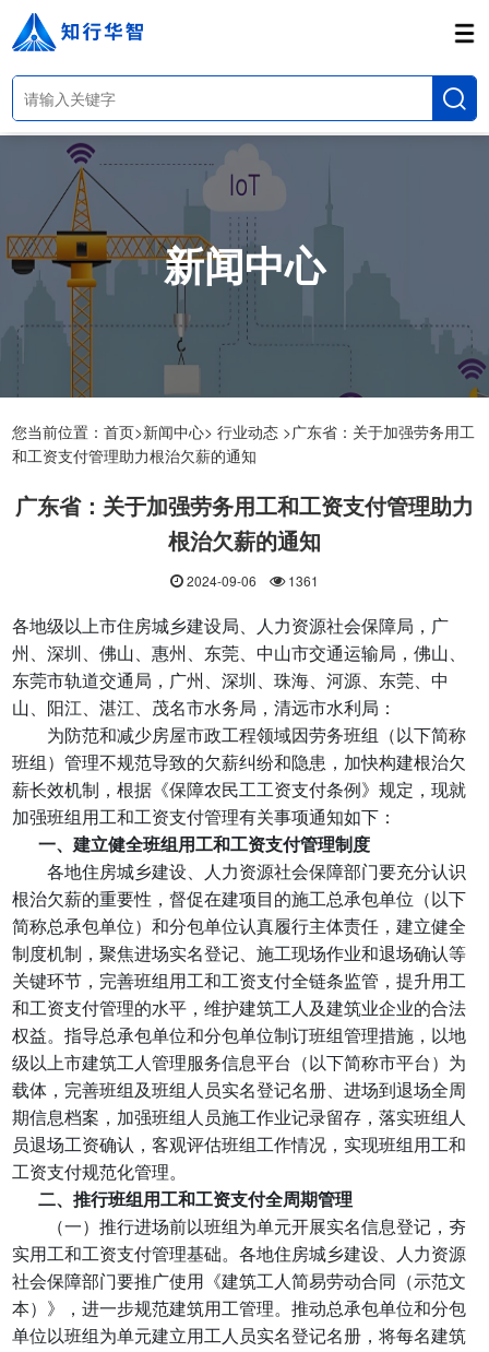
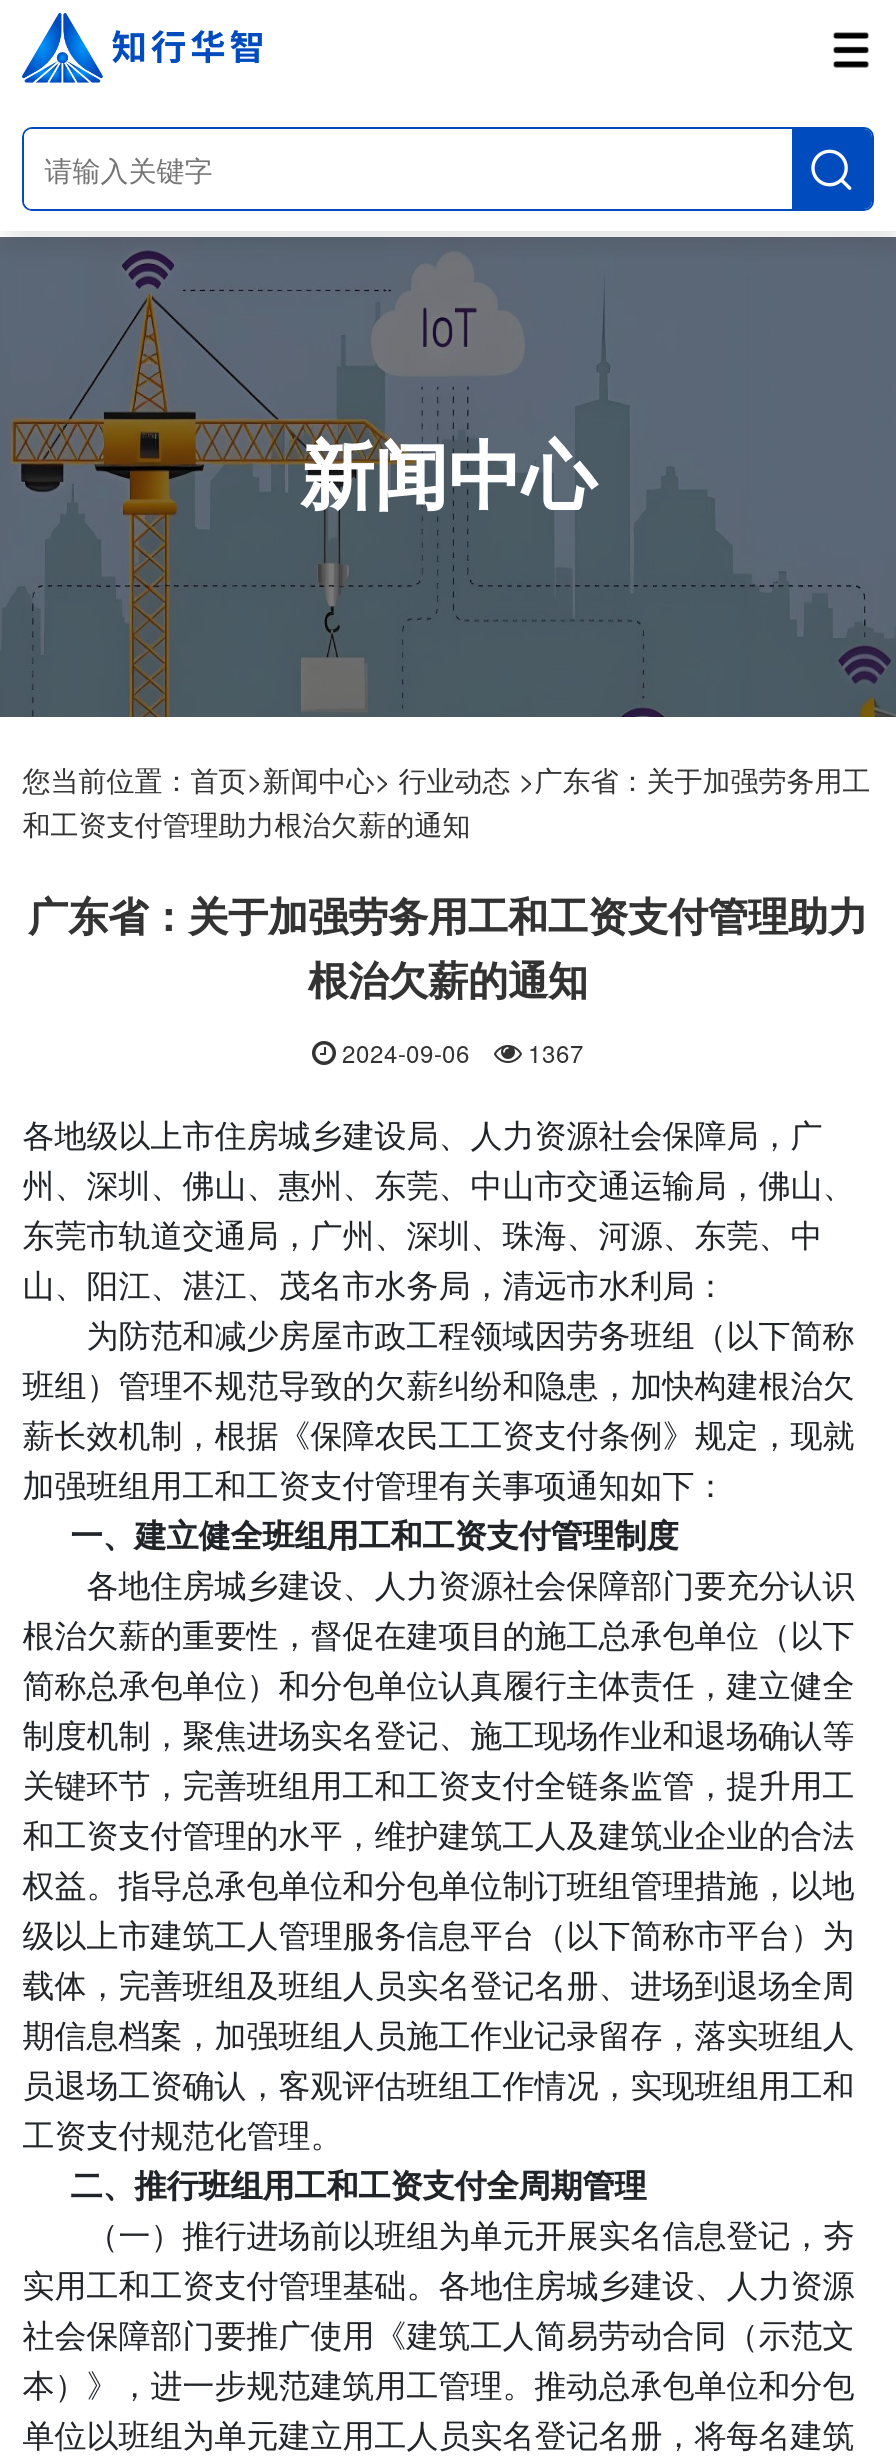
- 2024-09-06 1361
+ 2024-09-06 1367
